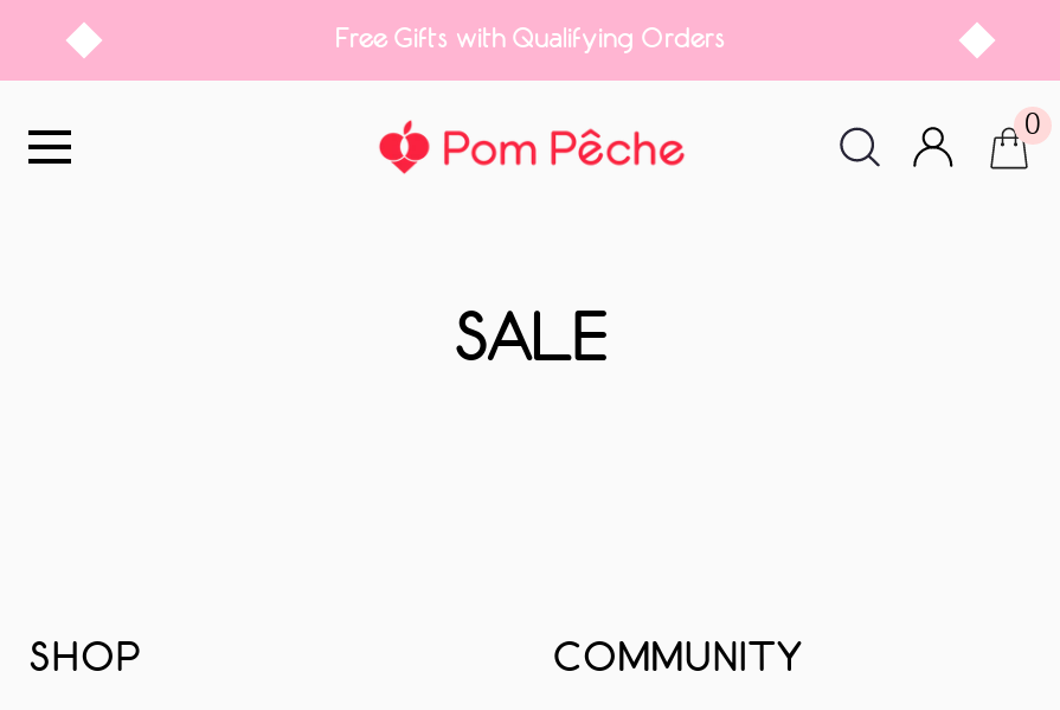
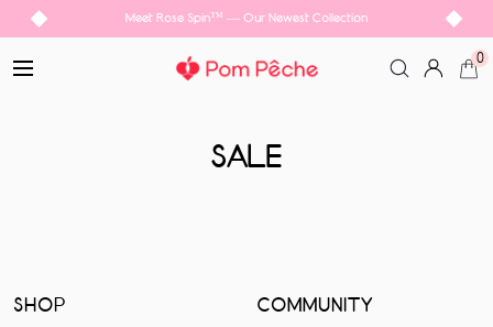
- Free Gifts with Qualifying Orders
+ Meet Rose Spin™ — Our Newest Collection
